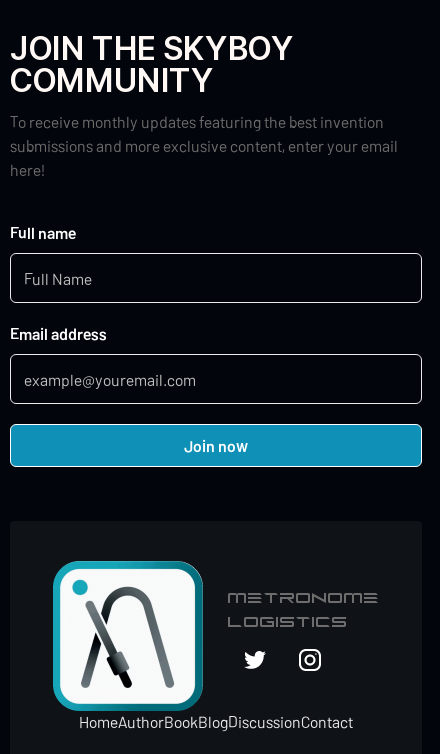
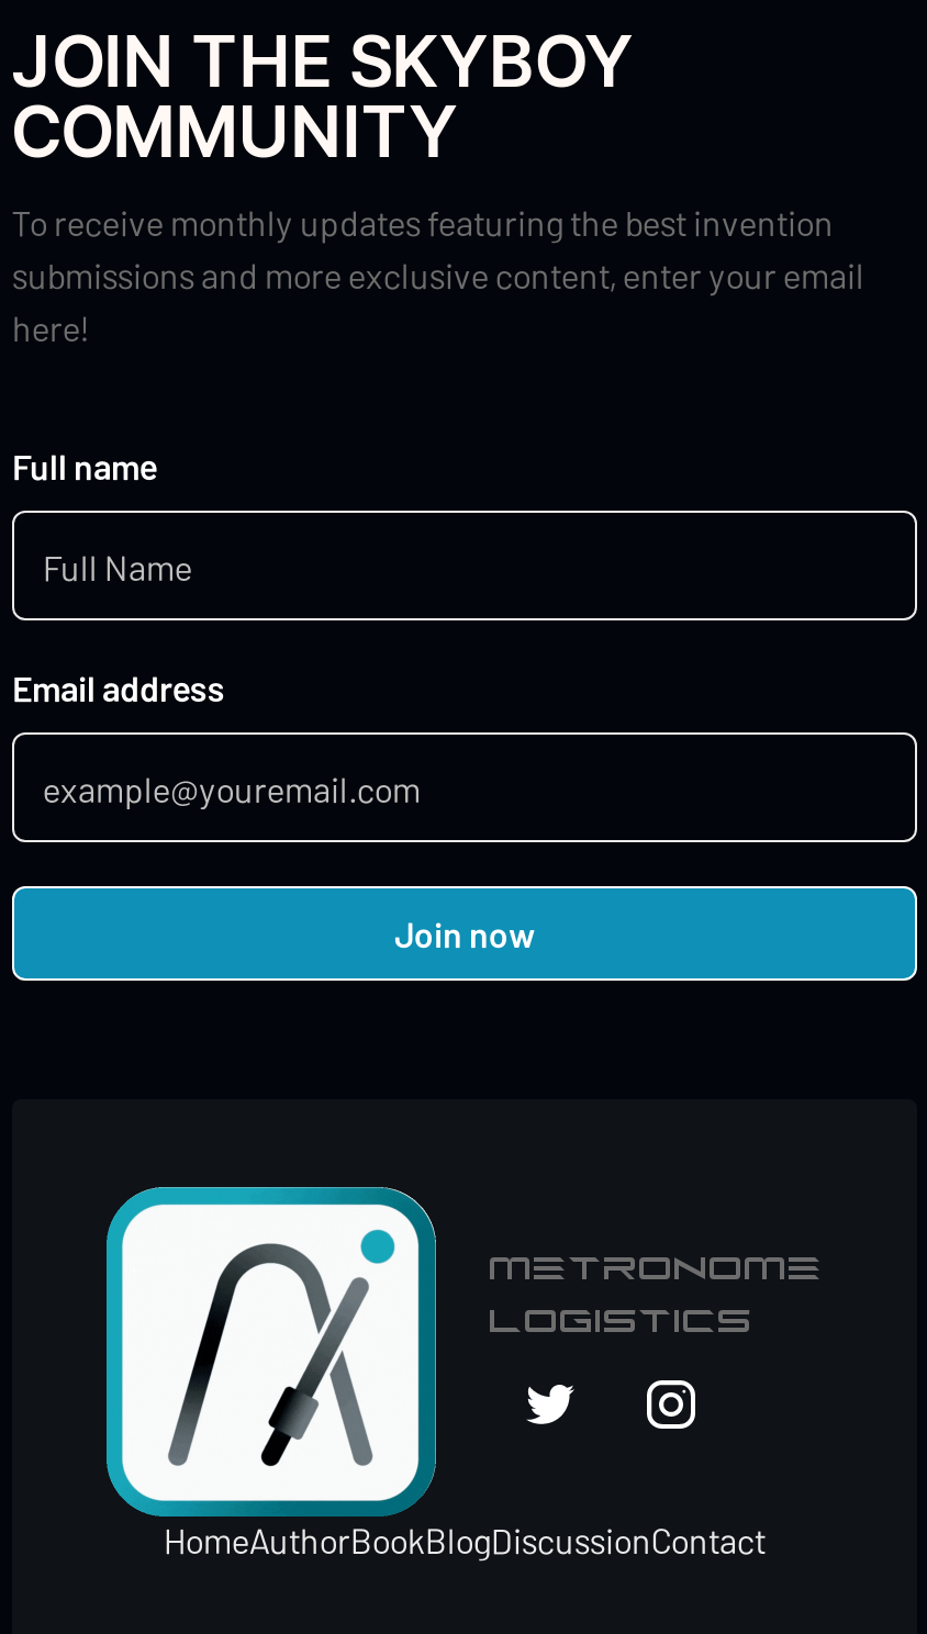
- [image]
+ [image]
